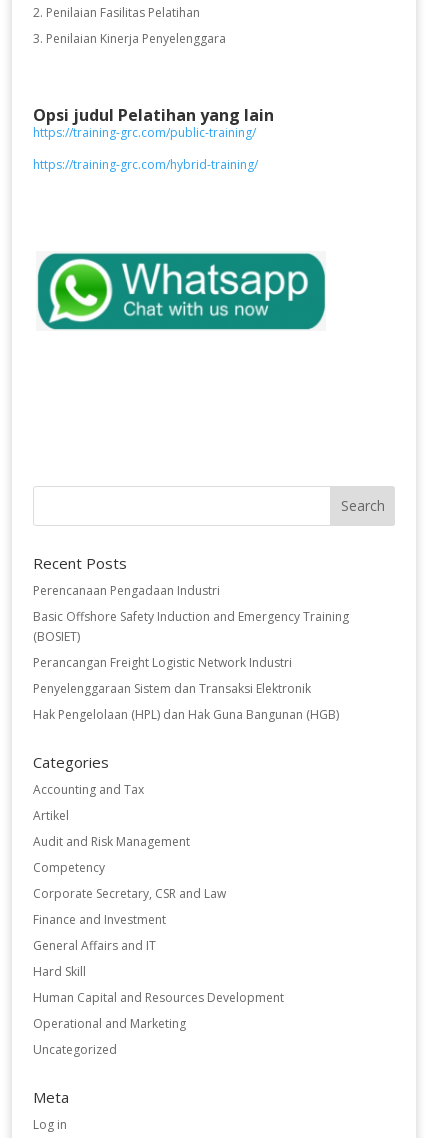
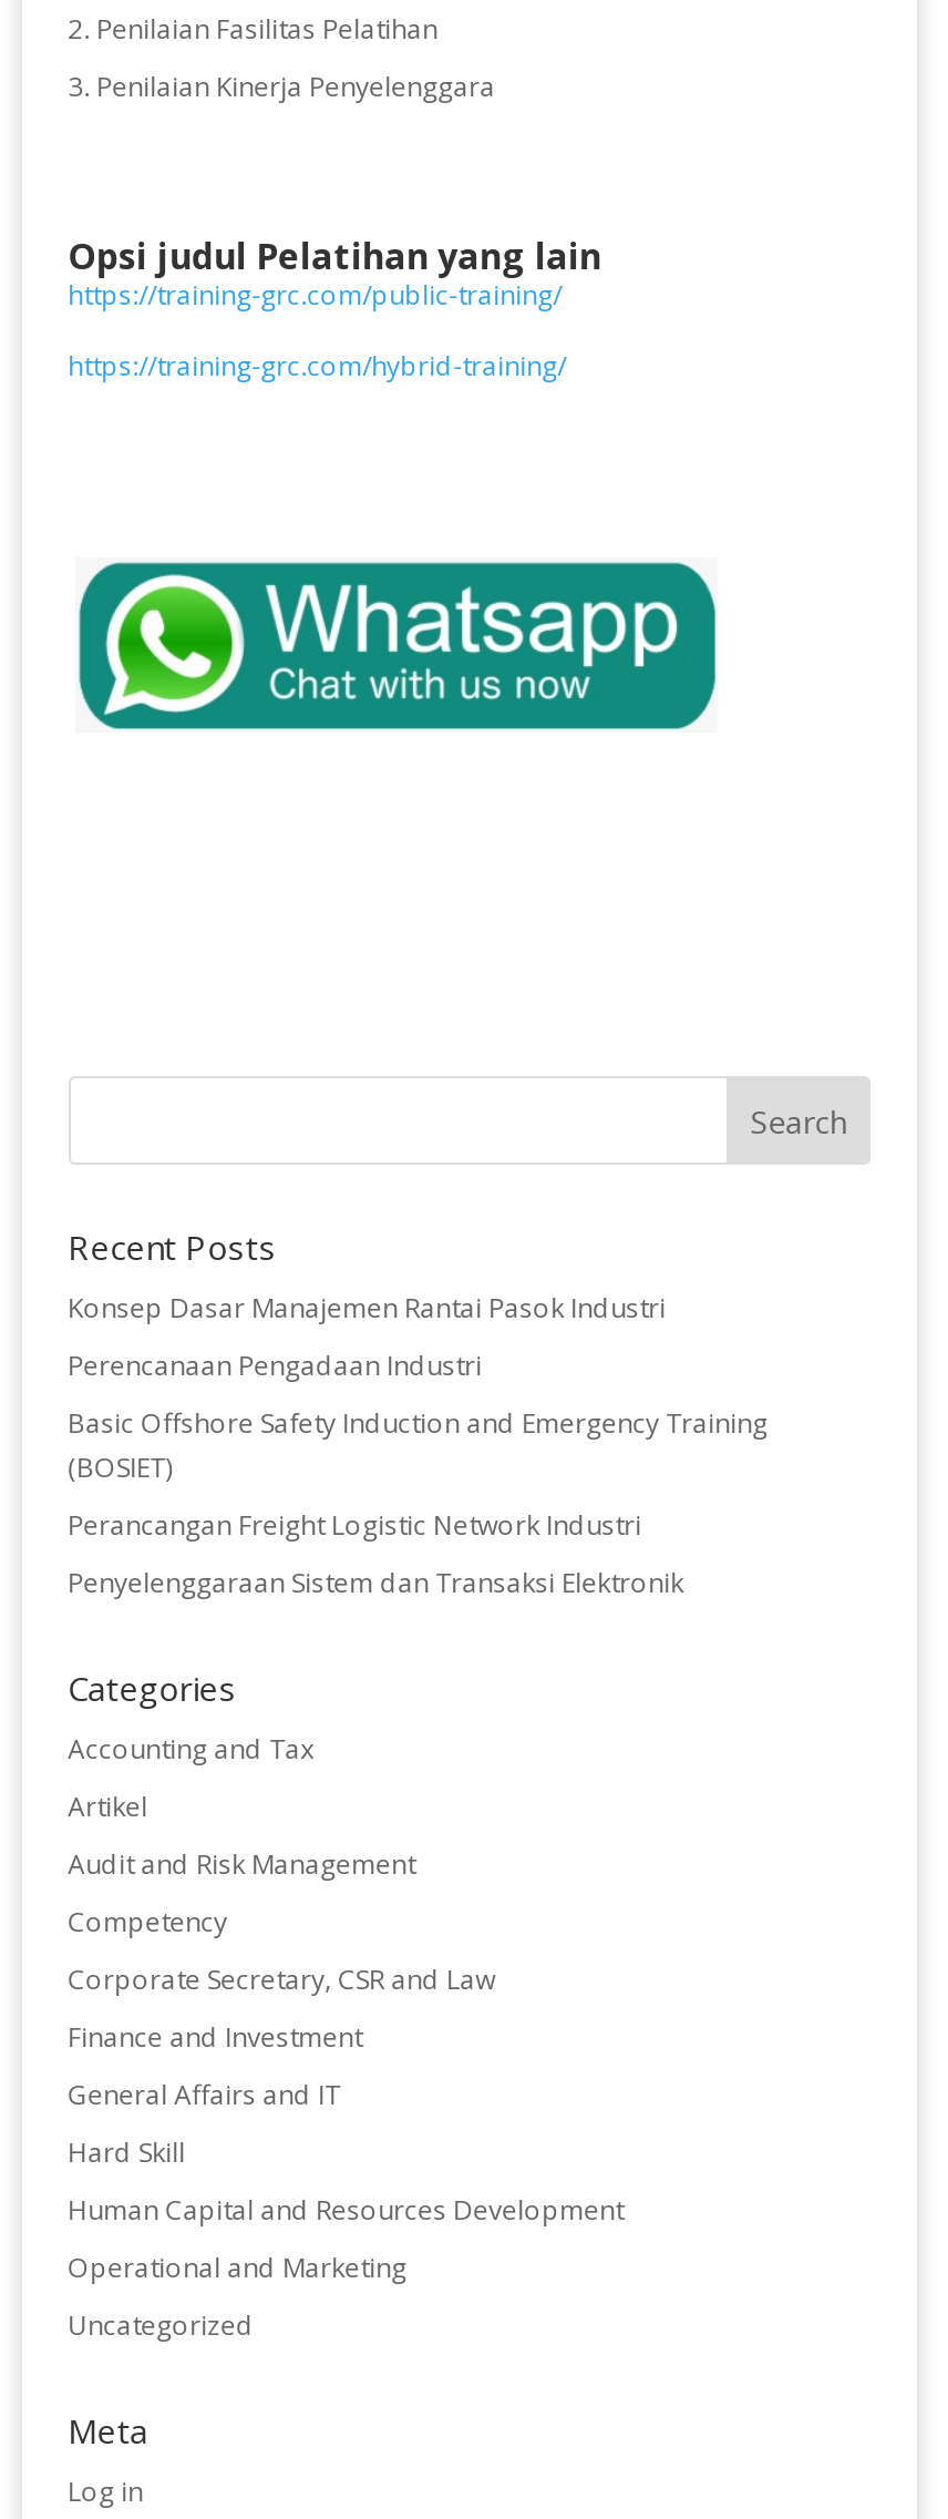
+ Konsep Dasar Manajemen Rantai Pasok Industri

moved down: Perencanaan Pengadaan Industri | Basic Offshore Safety Induction and Emergency Training | (BOSIET) | Perancangan Freight Logistic Network Industri | Penyelenggaraan Sistem dan Transaksi Elektronik

- Hak Pengelolaan (HPL) dan Hak Guna Bangunan (HGB)
